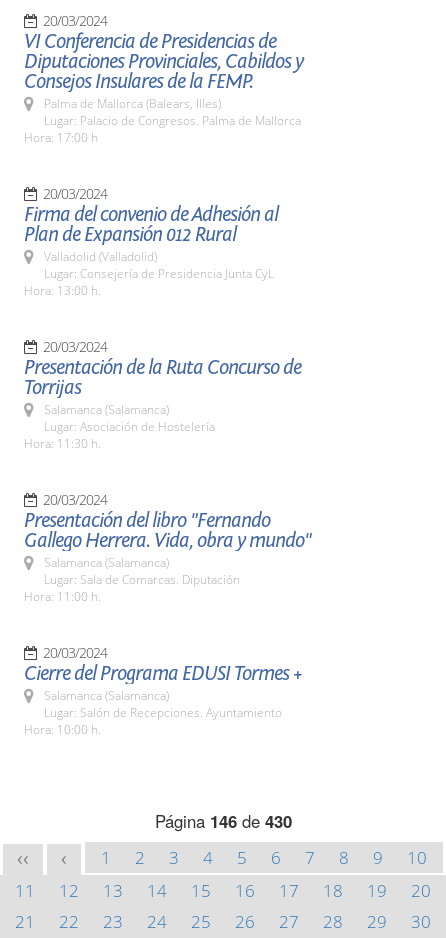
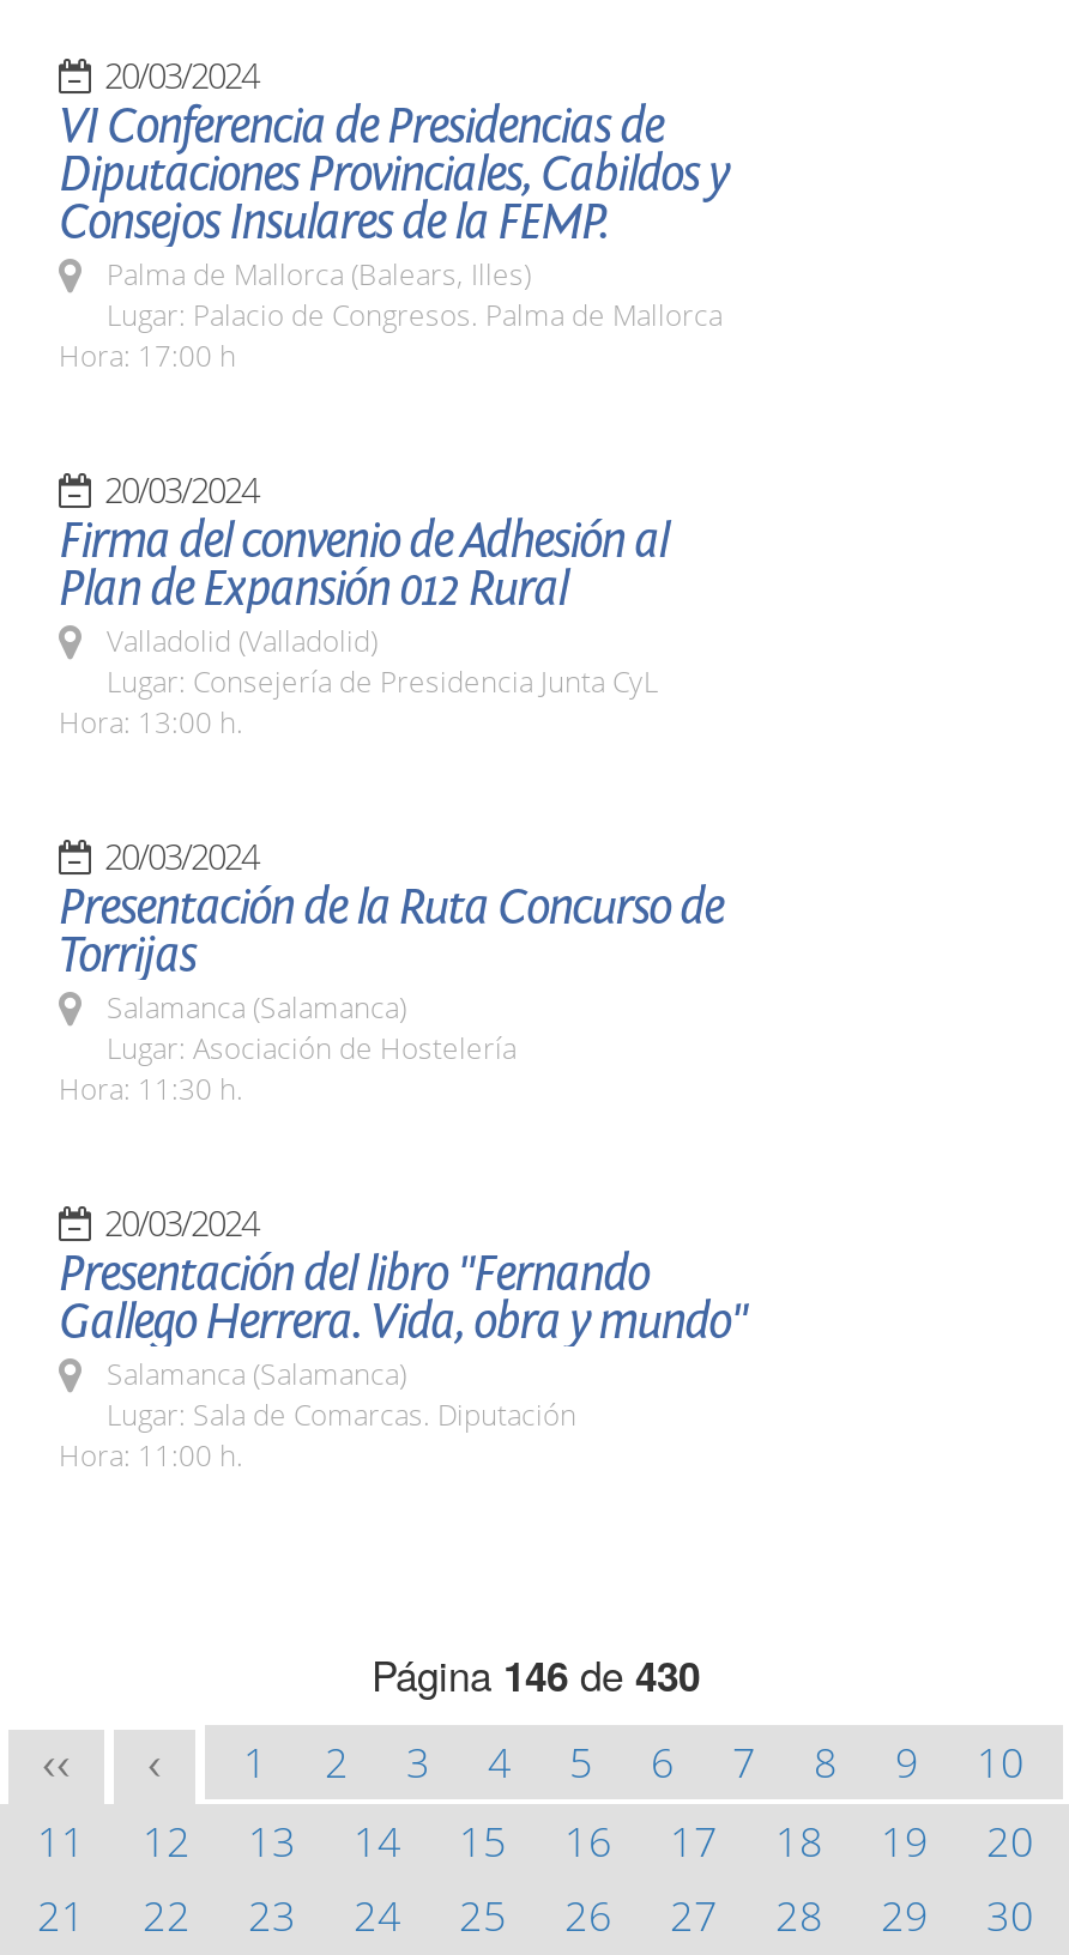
- 20/03/2024
- Cierre del Programa EDUSI Tormes +
- Salamanca (Salamanca)
- Lugar: Salón de Recepciones. Ayuntamiento
- Hora: 10:00 h.
